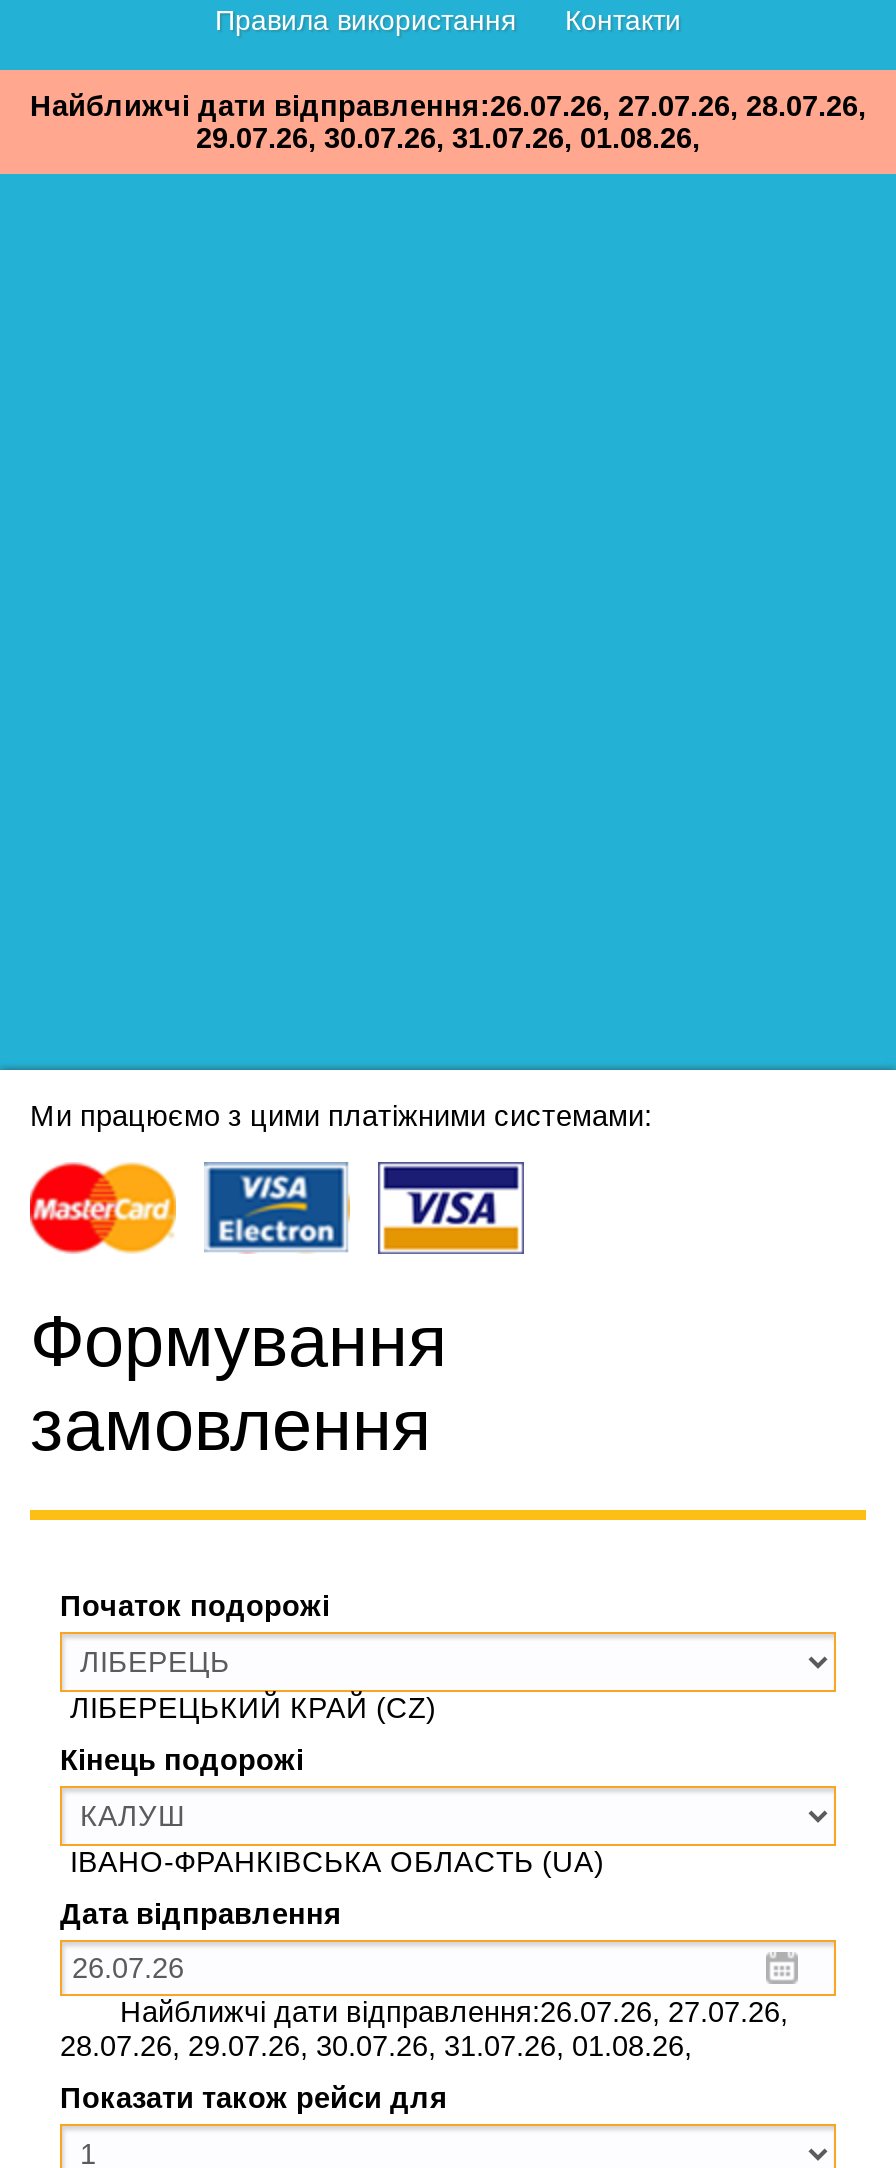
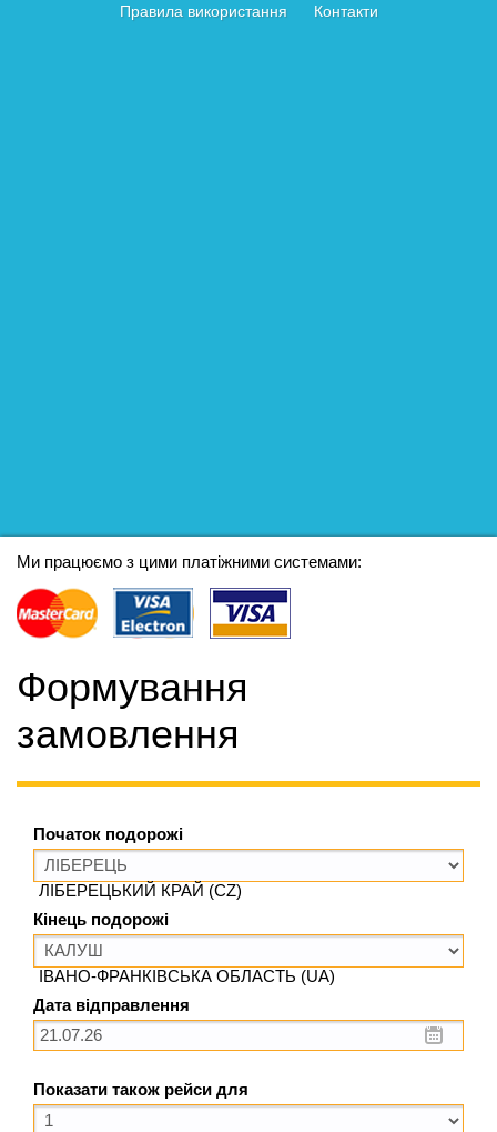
- Найближчі дати відправлення:26.07.26, 27.07.26, 28.07.26,
- 29.07.26, 30.07.26, 31.07.26, 01.08.26,

- Найближчі дати відправлення:26.07.26, 27.07.26,
- 28.07.26, 29.07.26, 30.07.26, 31.07.26, 01.08.26,
